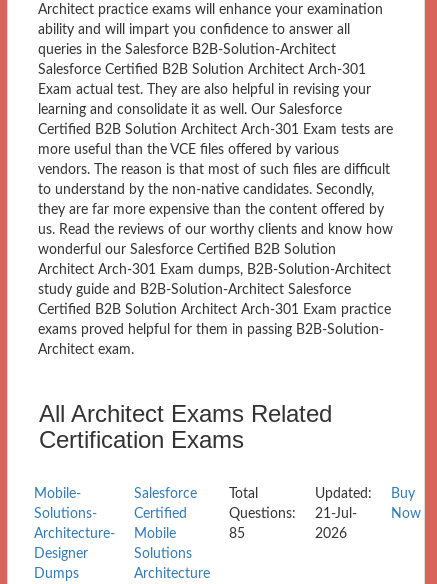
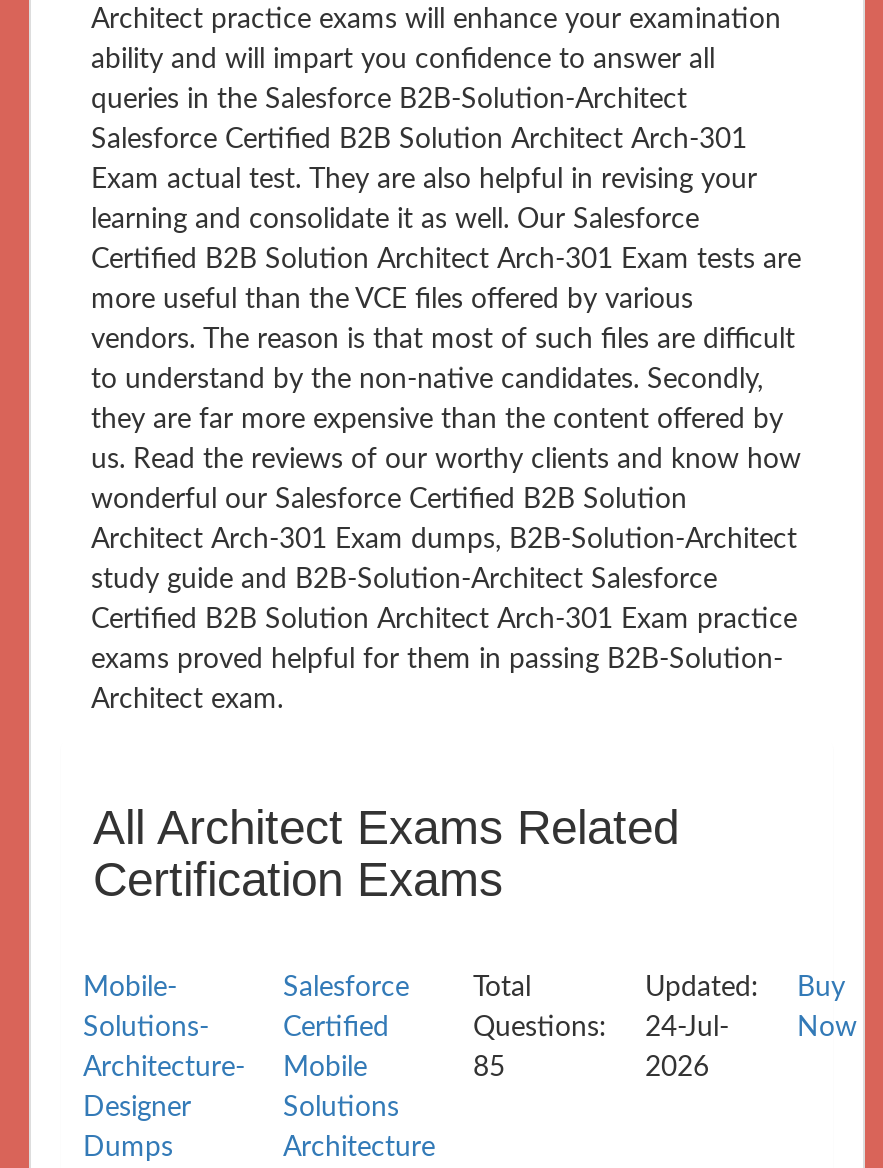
- Questions: 21-Jul-
+ Questions: 24-Jul-
